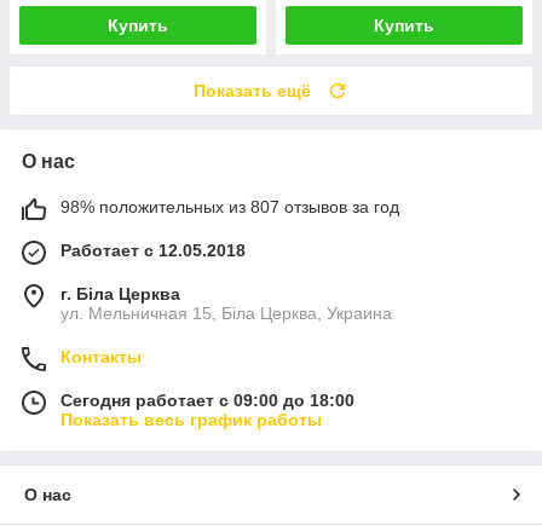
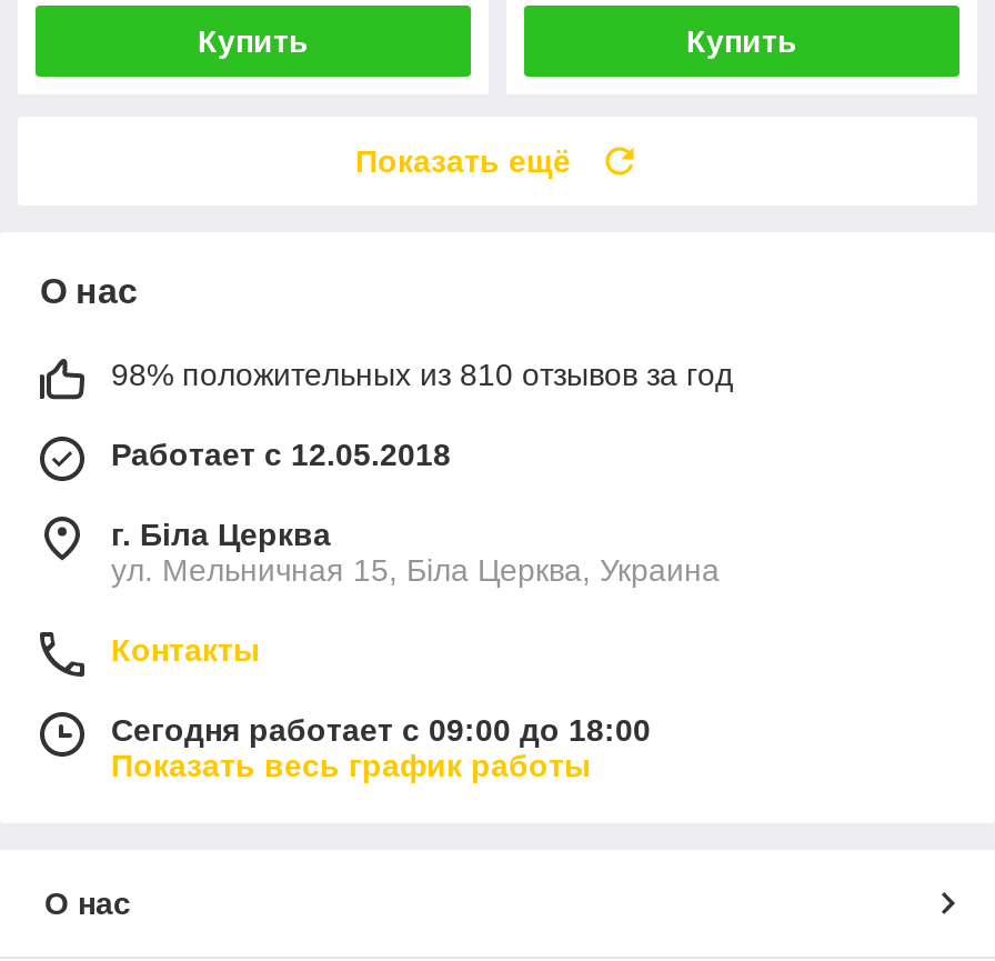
- 98% положительных из 807 отзывов за год
+ 98% положительных из 810 отзывов за год
